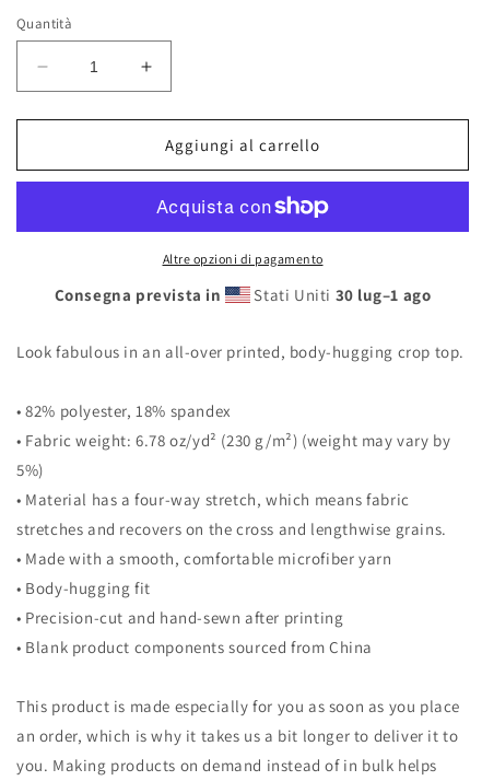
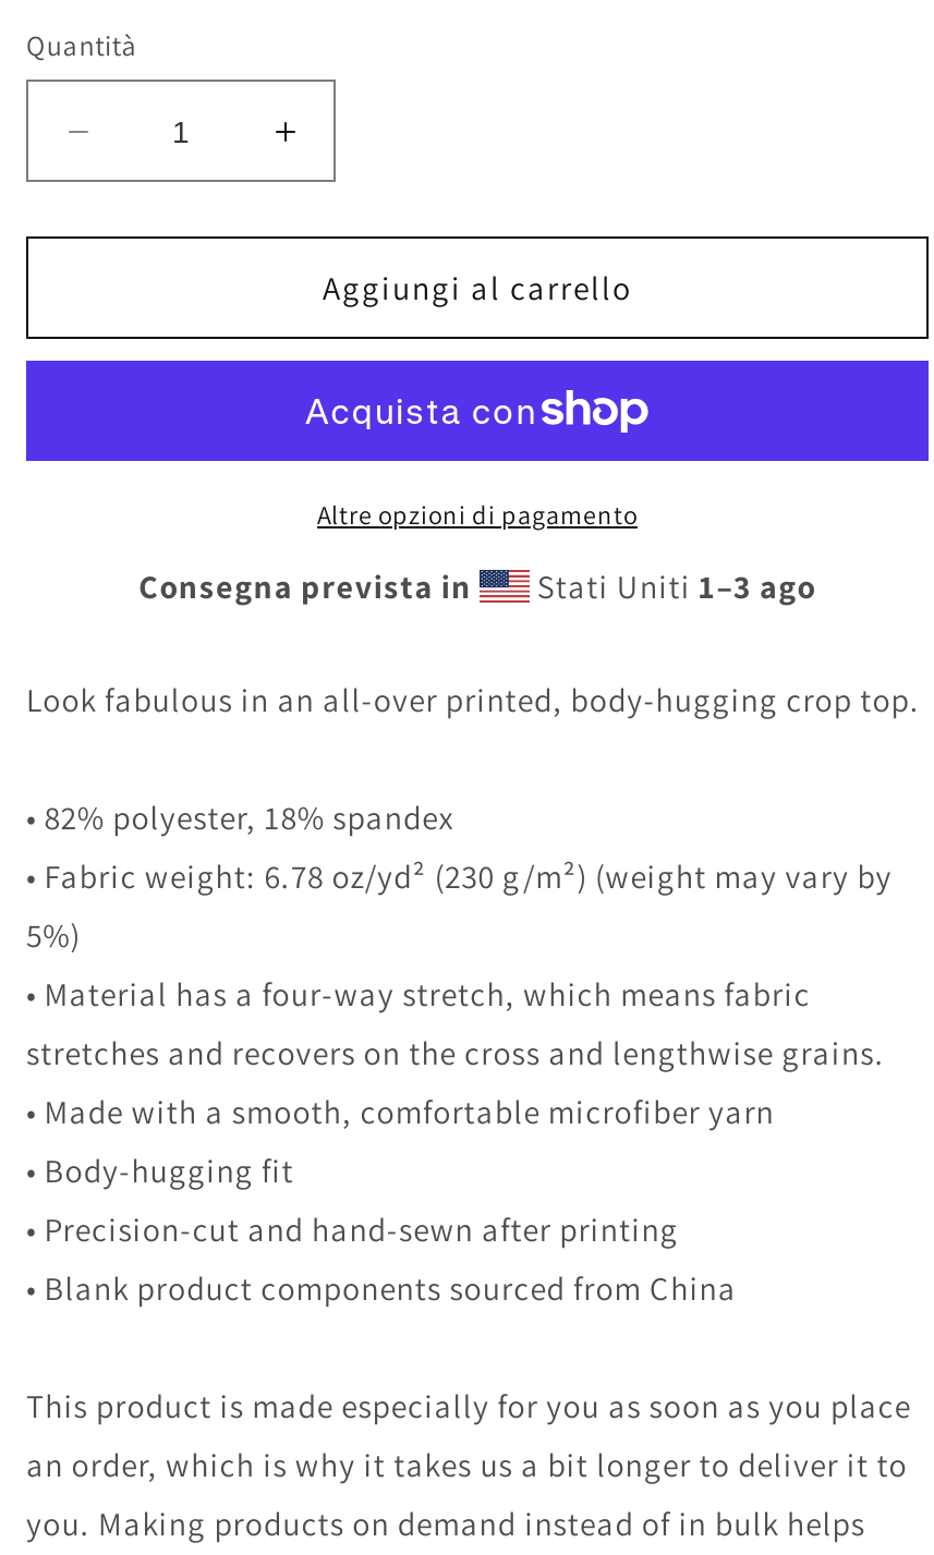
- Stati Uniti 30 lug–1 ago
+ Stati Uniti 1–3 ago
